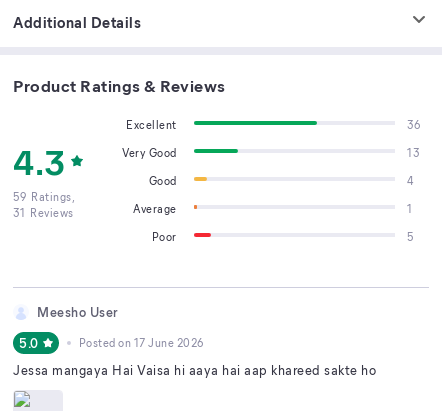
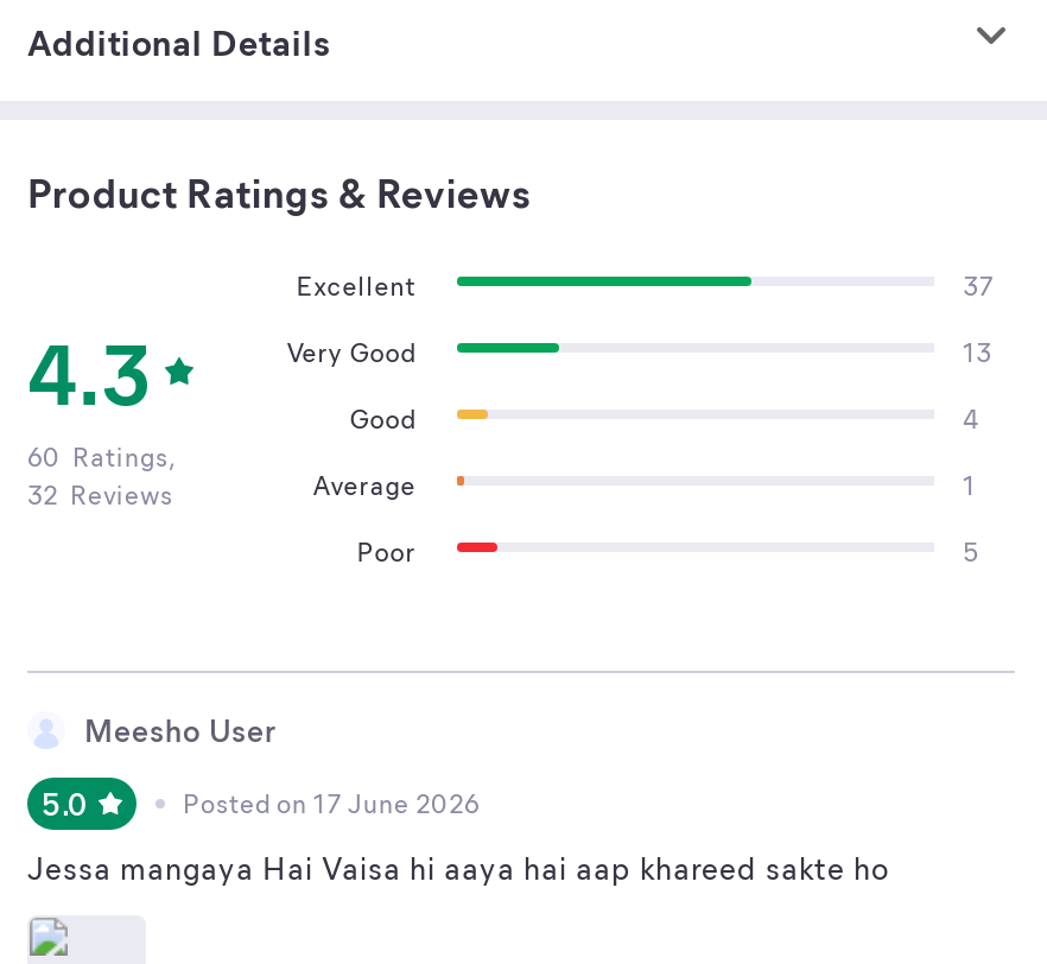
- 36
+ 37

- 59 Ratings,
+ 60 Ratings,

- 31 Reviews
+ 32 Reviews
